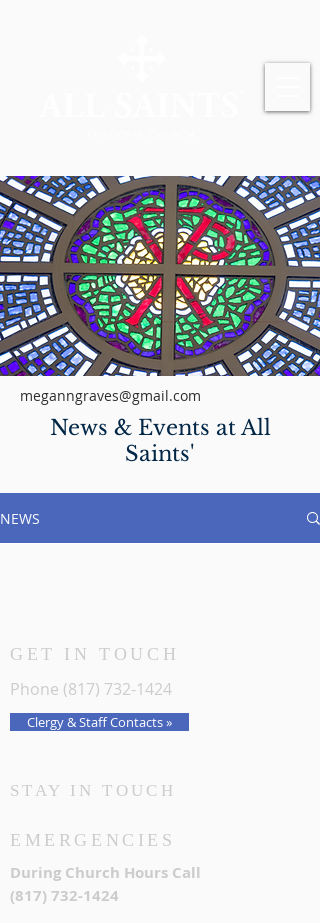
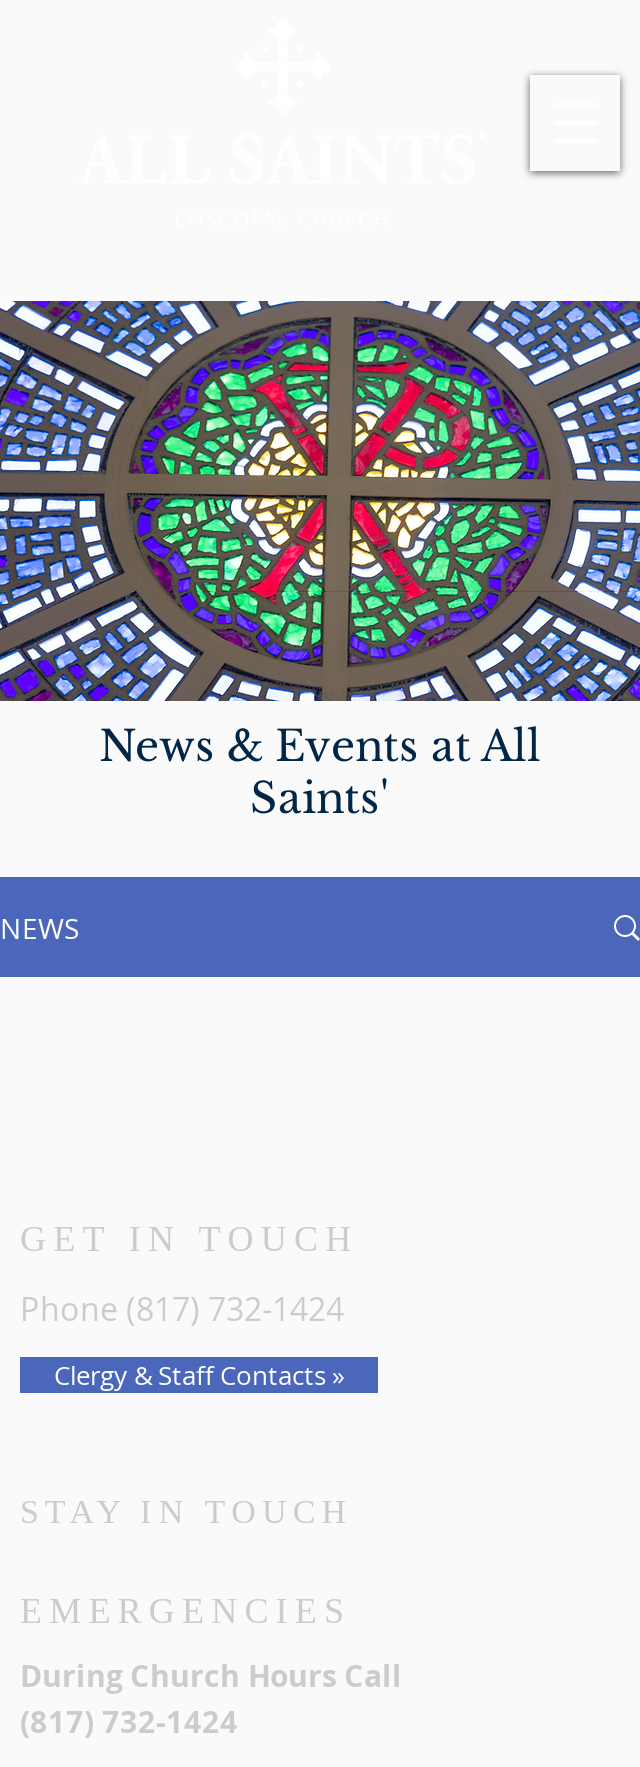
- meganngraves@gmail.com

moved up: News & Events at All | Saints' | NEWS
